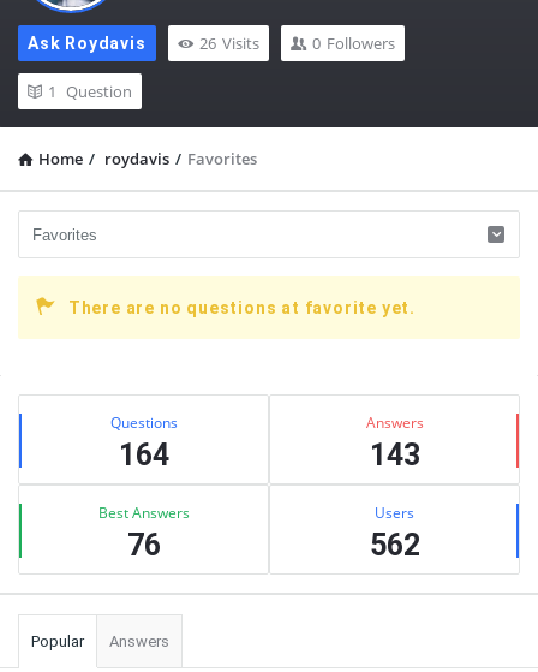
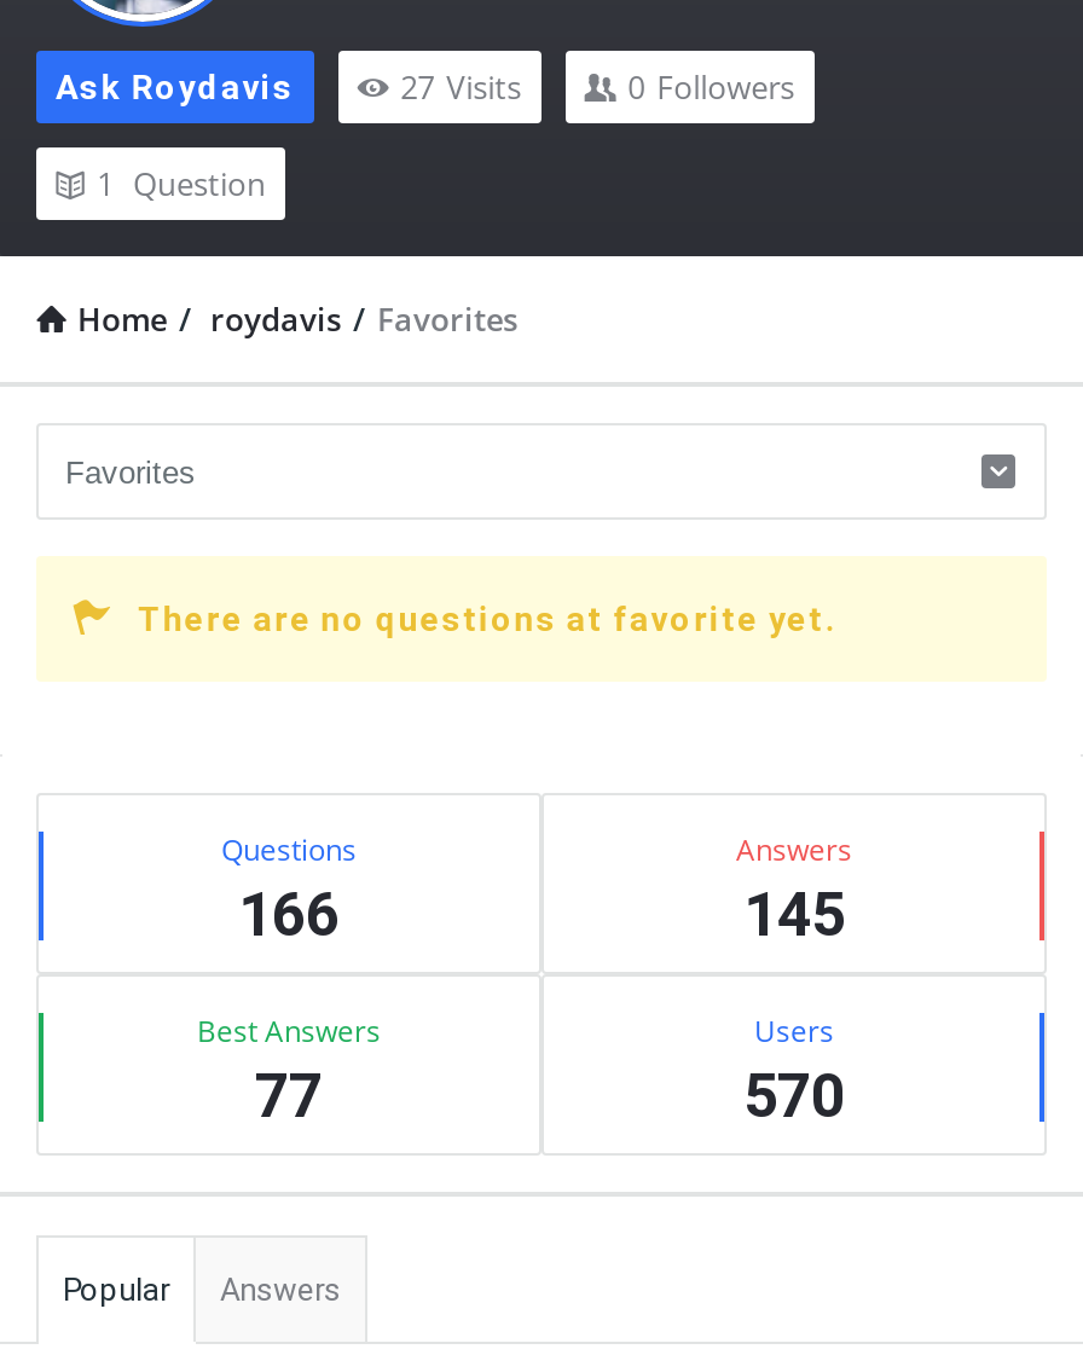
- 26 Visits
+ 27 Visits

- 164
+ 166

- 143
+ 145

- 76
+ 77

- 562
+ 570
